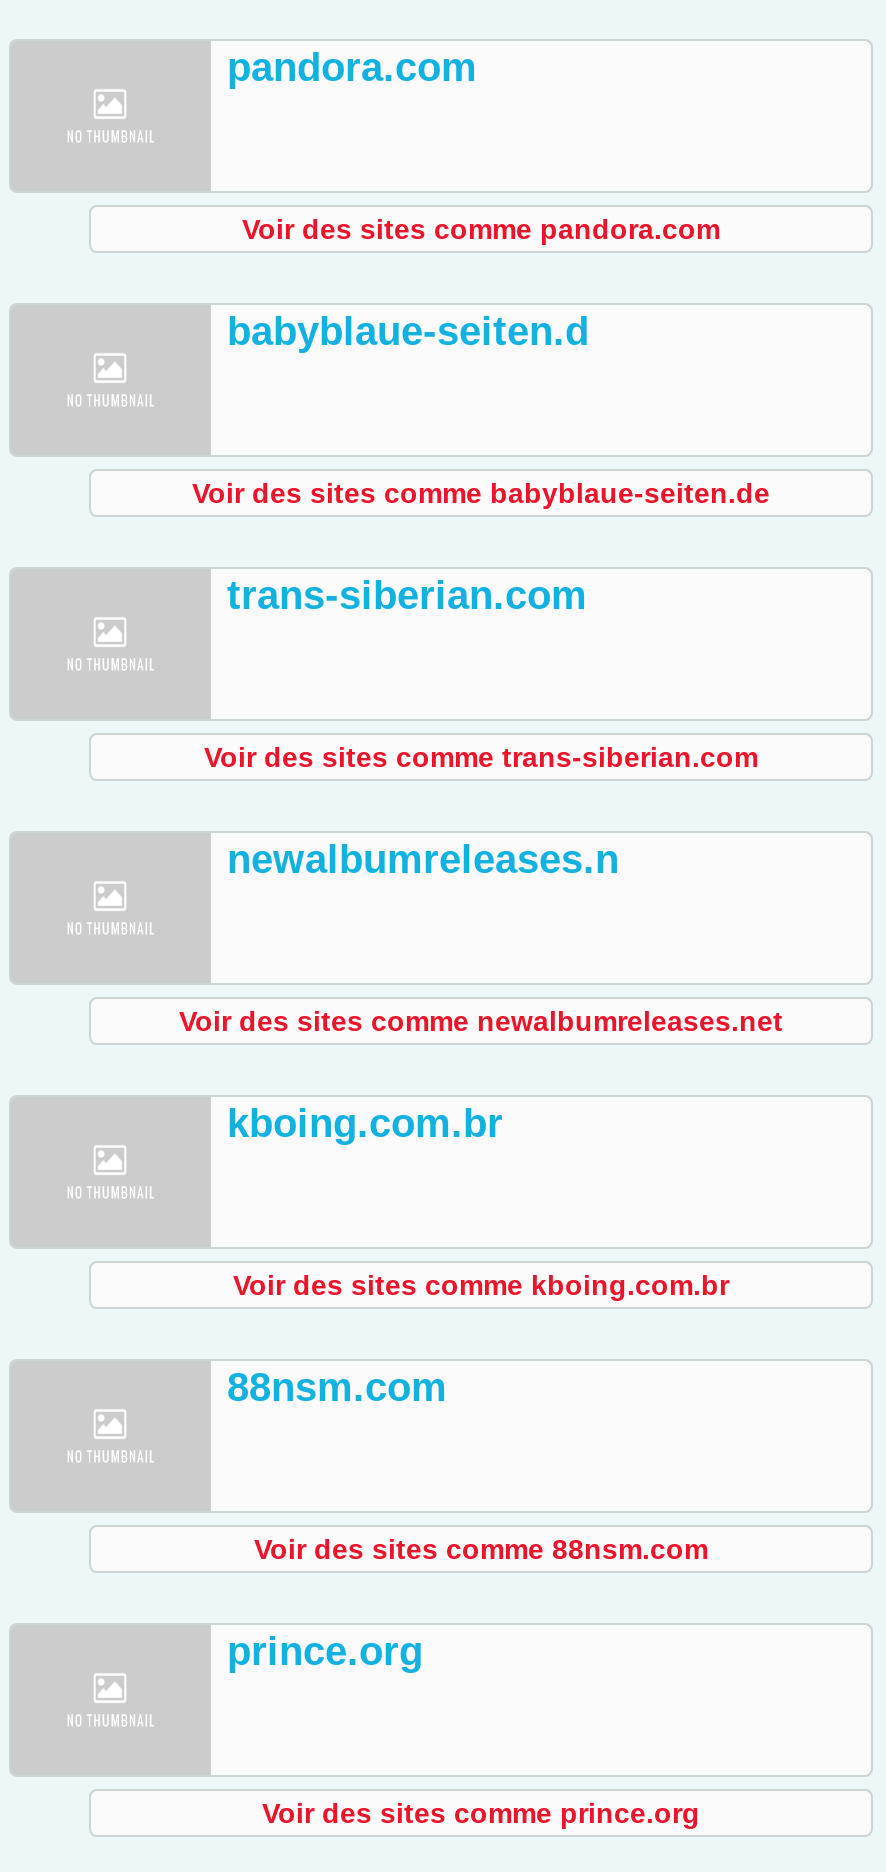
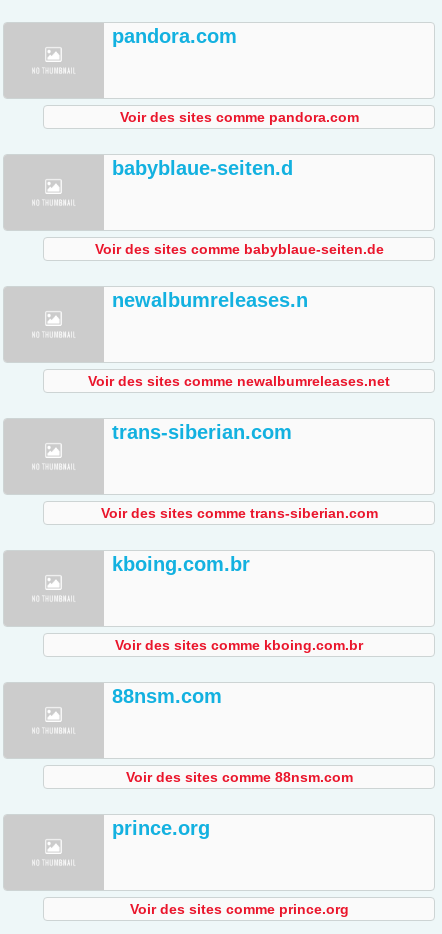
moved down: trans-siberian.com

moved down: Voir des sites comme trans-siberian.com

moved up: newalbumreleases.n | Voir des sites comme newalbumreleases.net
